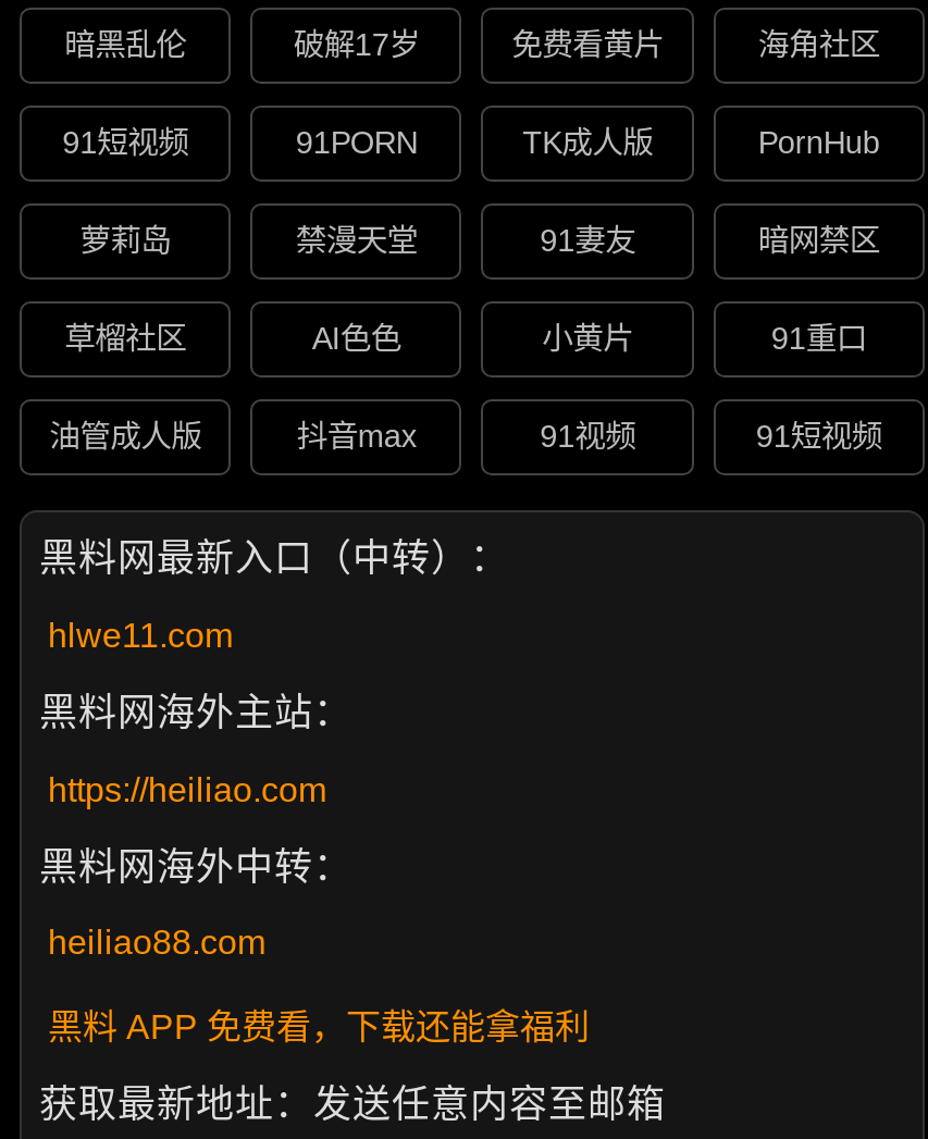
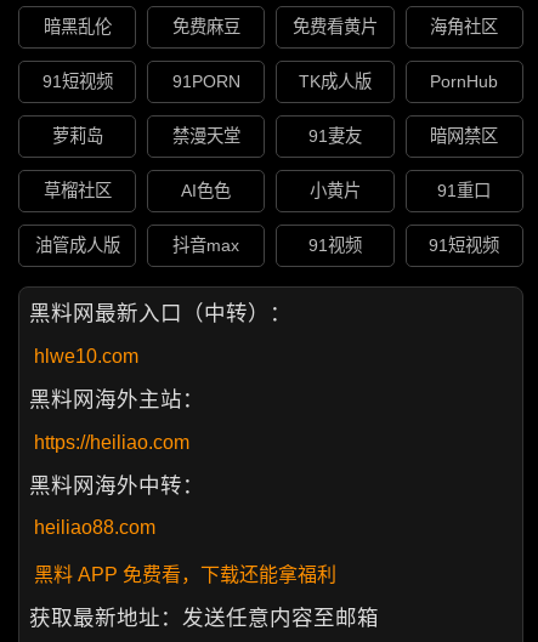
- 破解17岁
+ 免费麻豆

- hlwe11.com
+ hlwe10.com
